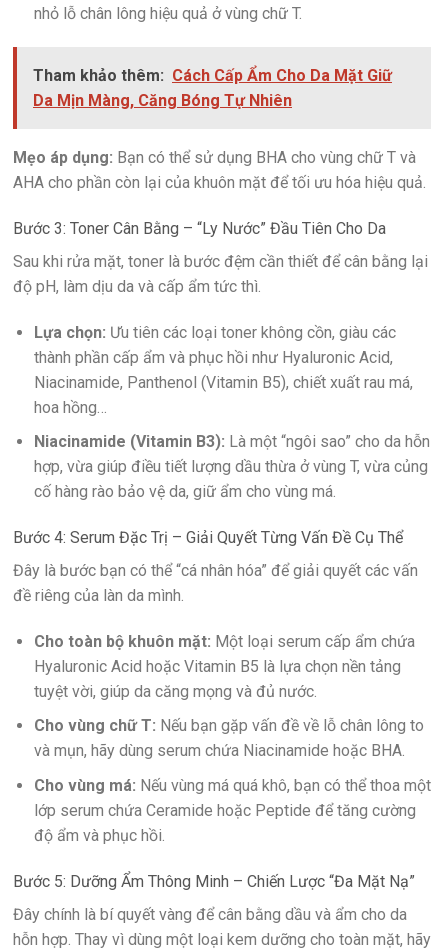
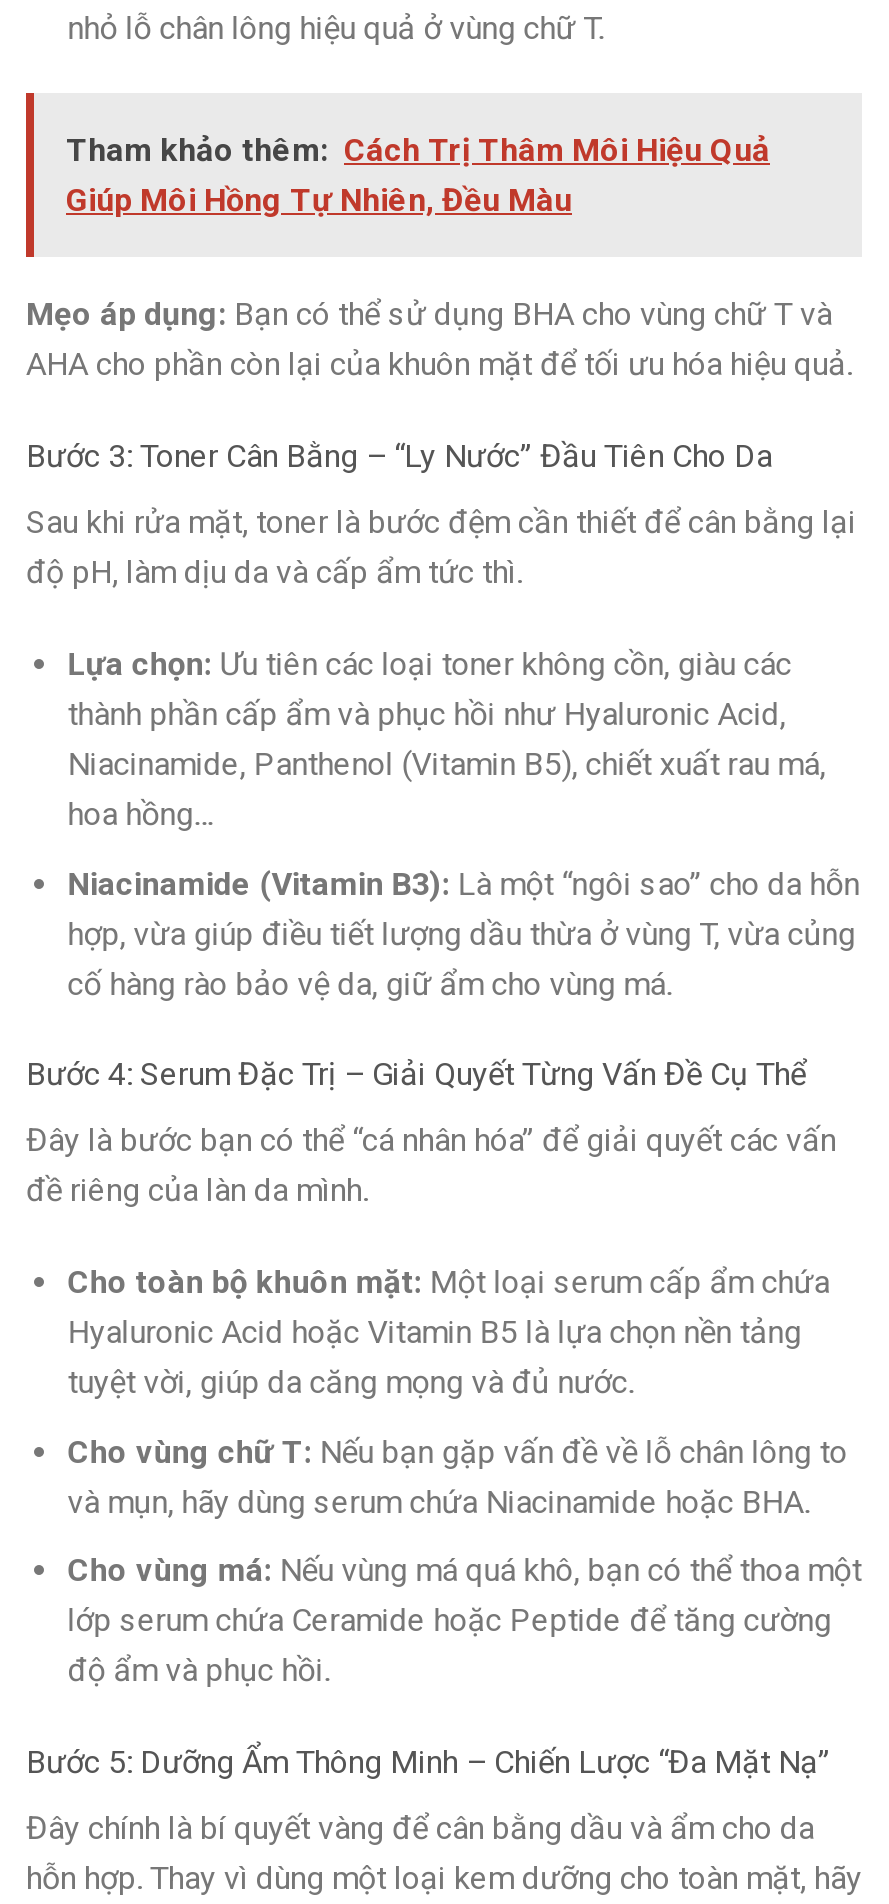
- Tham khảo thêm: Cách Cấp Ẩm Cho Da Mặt Giữ
- Da Mịn Màng, Căng Bóng Tự Nhiên
+ Tham khảo thêm: Cách Trị Thâm Môi Hiệu Quả
+ Giúp Môi Hồng Tự Nhiên, Đều Màu
